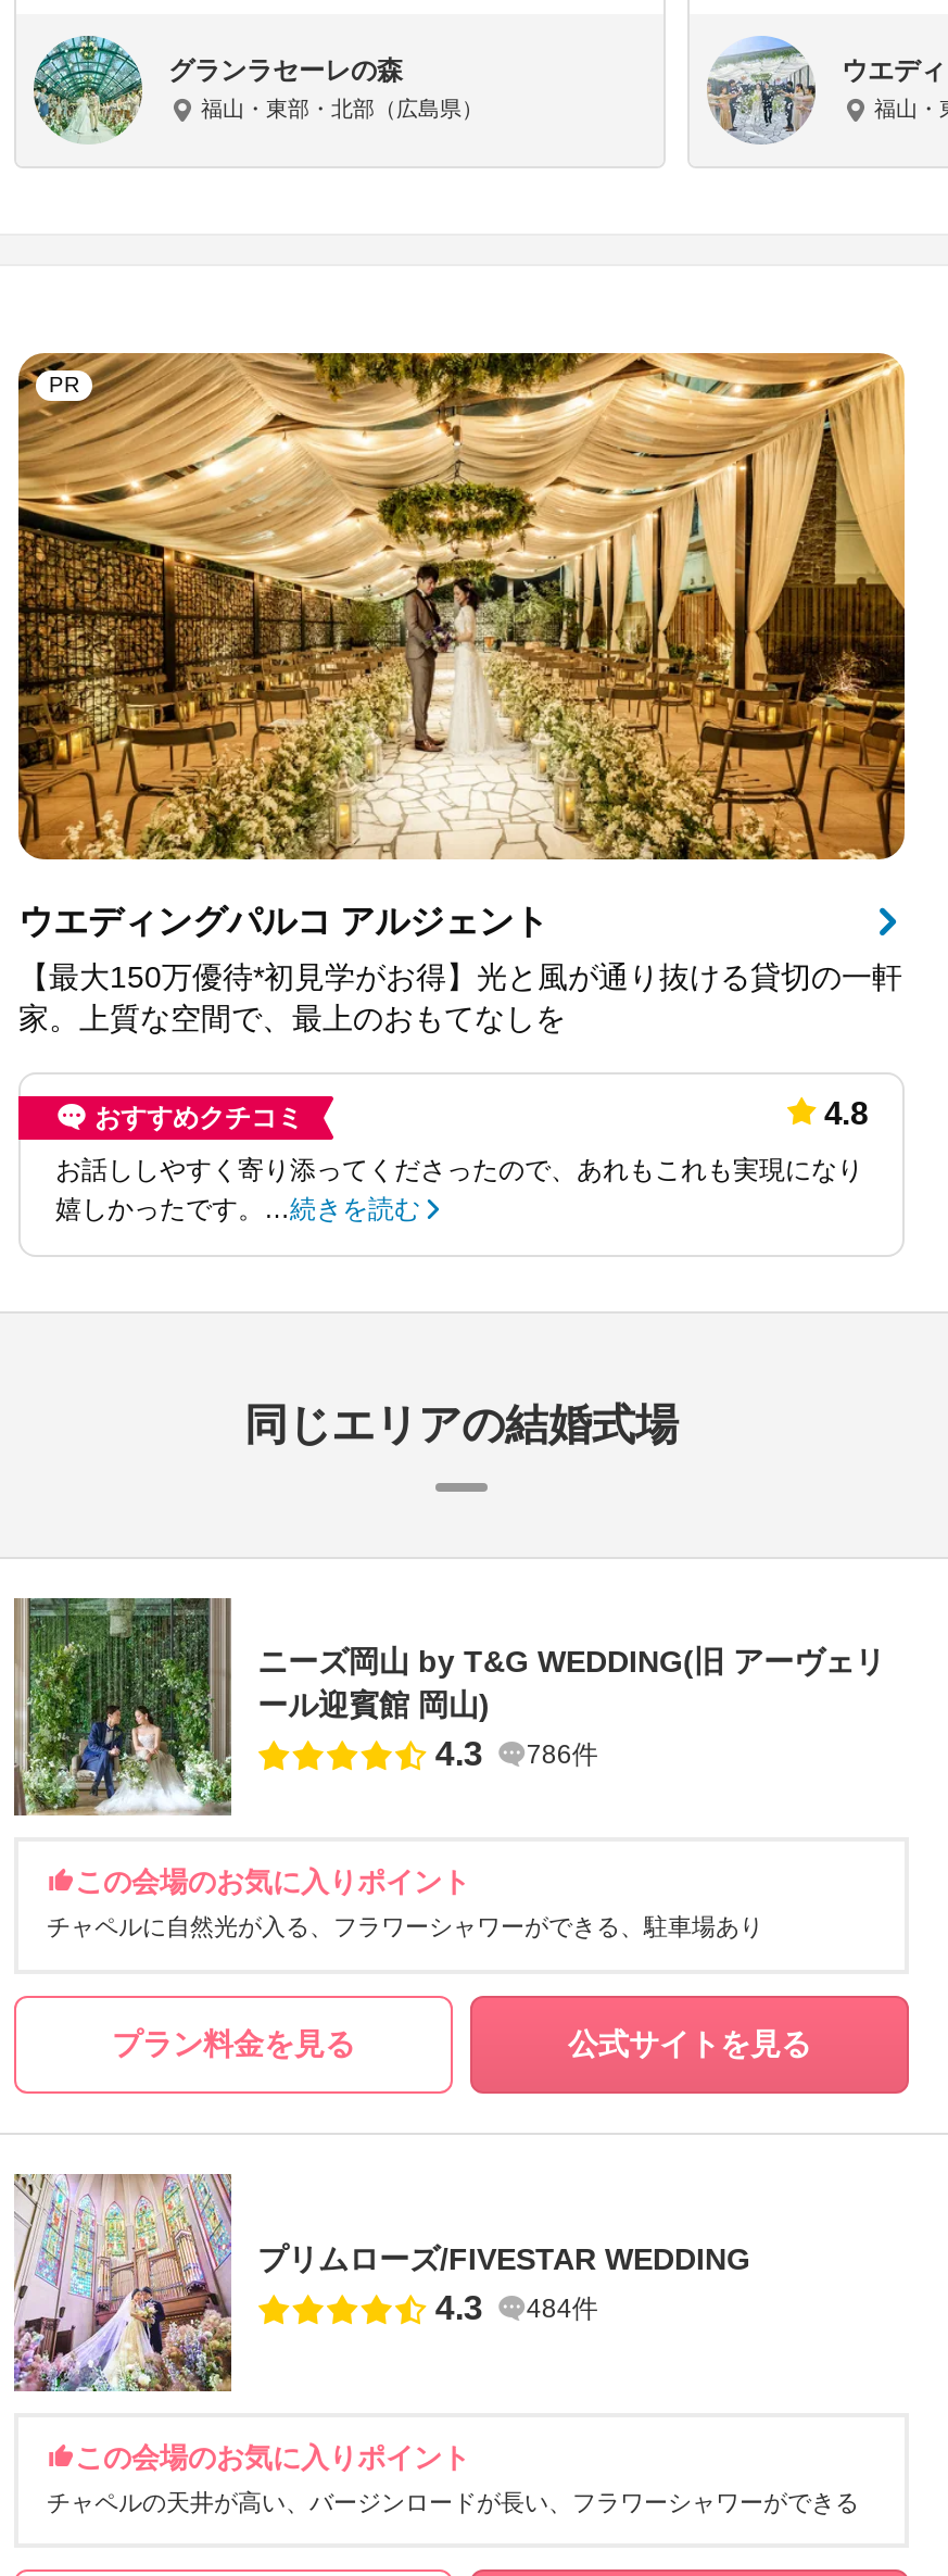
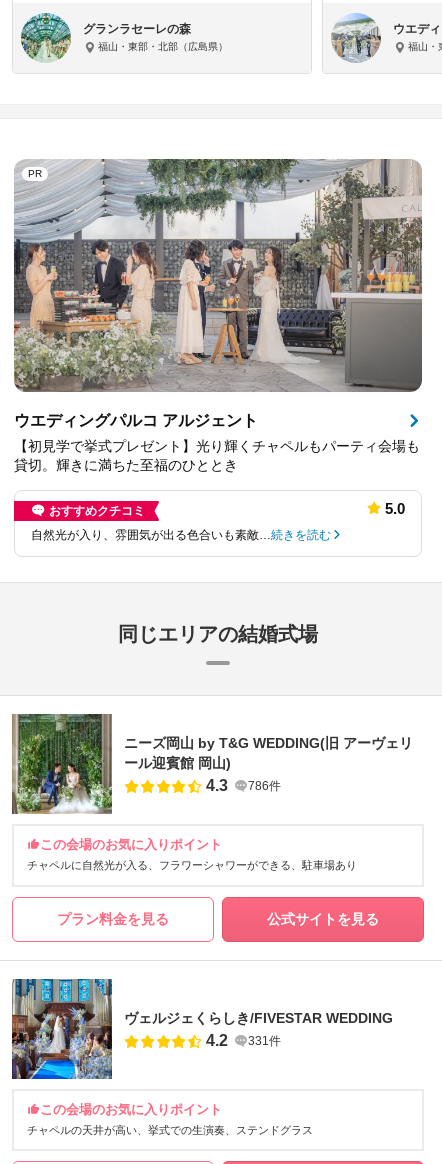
- [image]
+ [image]

- 【最大150万優待*初見学がお得】光と風が通り抜ける貸切の一軒
- 家。上質な空間で、最上のおもてなしを
+ 【初見学で挙式プレゼント】光り輝くチャペルもパーティ会場も
+ 貸切。輝きに満ちた至福のひととき

- 4.8
+ 5.0

- お話ししやすく寄り添ってくださったので、あれもこれも実現になり
- 嬉しかったです。…続きを読む
+ 自然光が入り、雰囲気が出る色合いも素敵…続きを読む

- [image]
- プリムローズ/FIVESTAR WEDDING
- 4.3
- 484件
+ [image]
+ ヴェルジェくらしき/FIVESTAR WEDDING
+ 4.2
+ 331件

- バージンロードが長い
- フラワーシャワーができる
+ 挙式での生演奏
+ ステンドグラス
